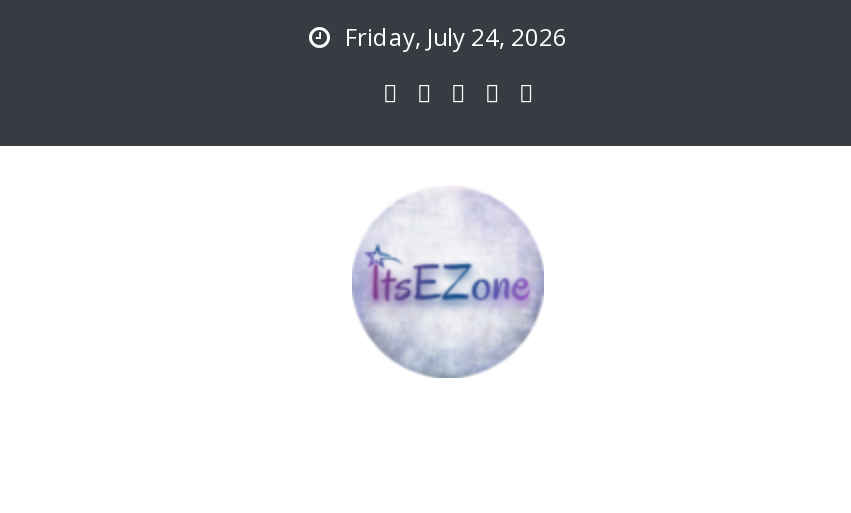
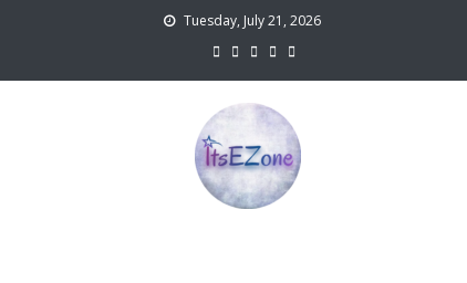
- Friday, July 24, 2026
+ Tuesday, July 21, 2026
